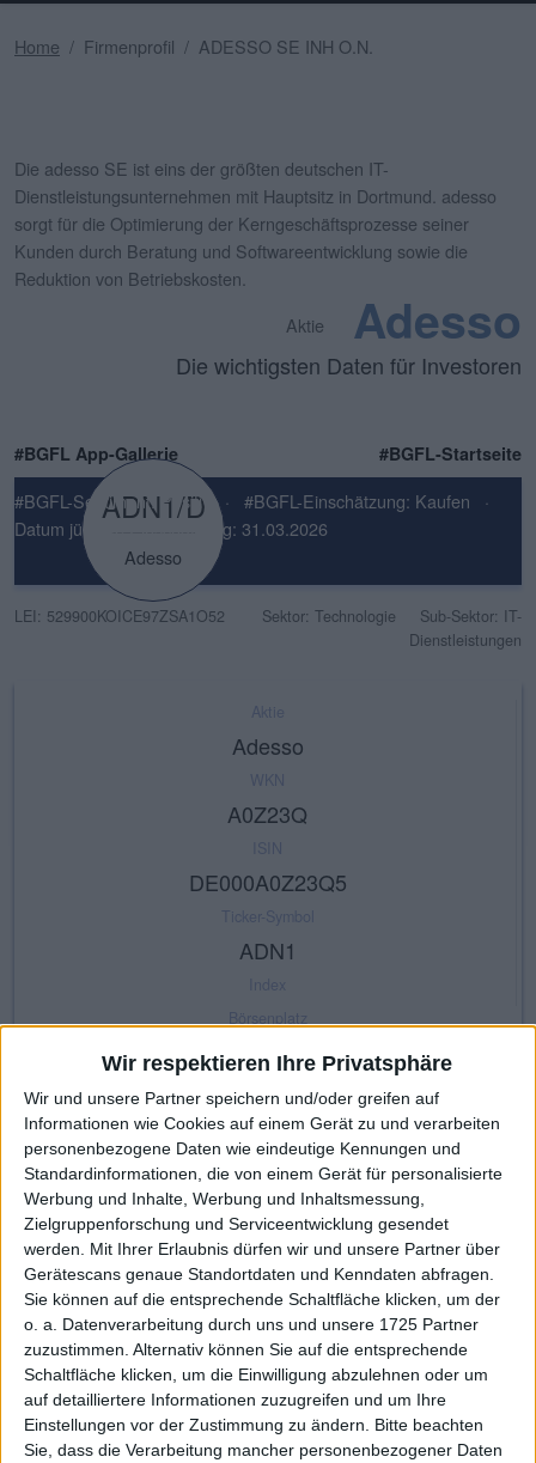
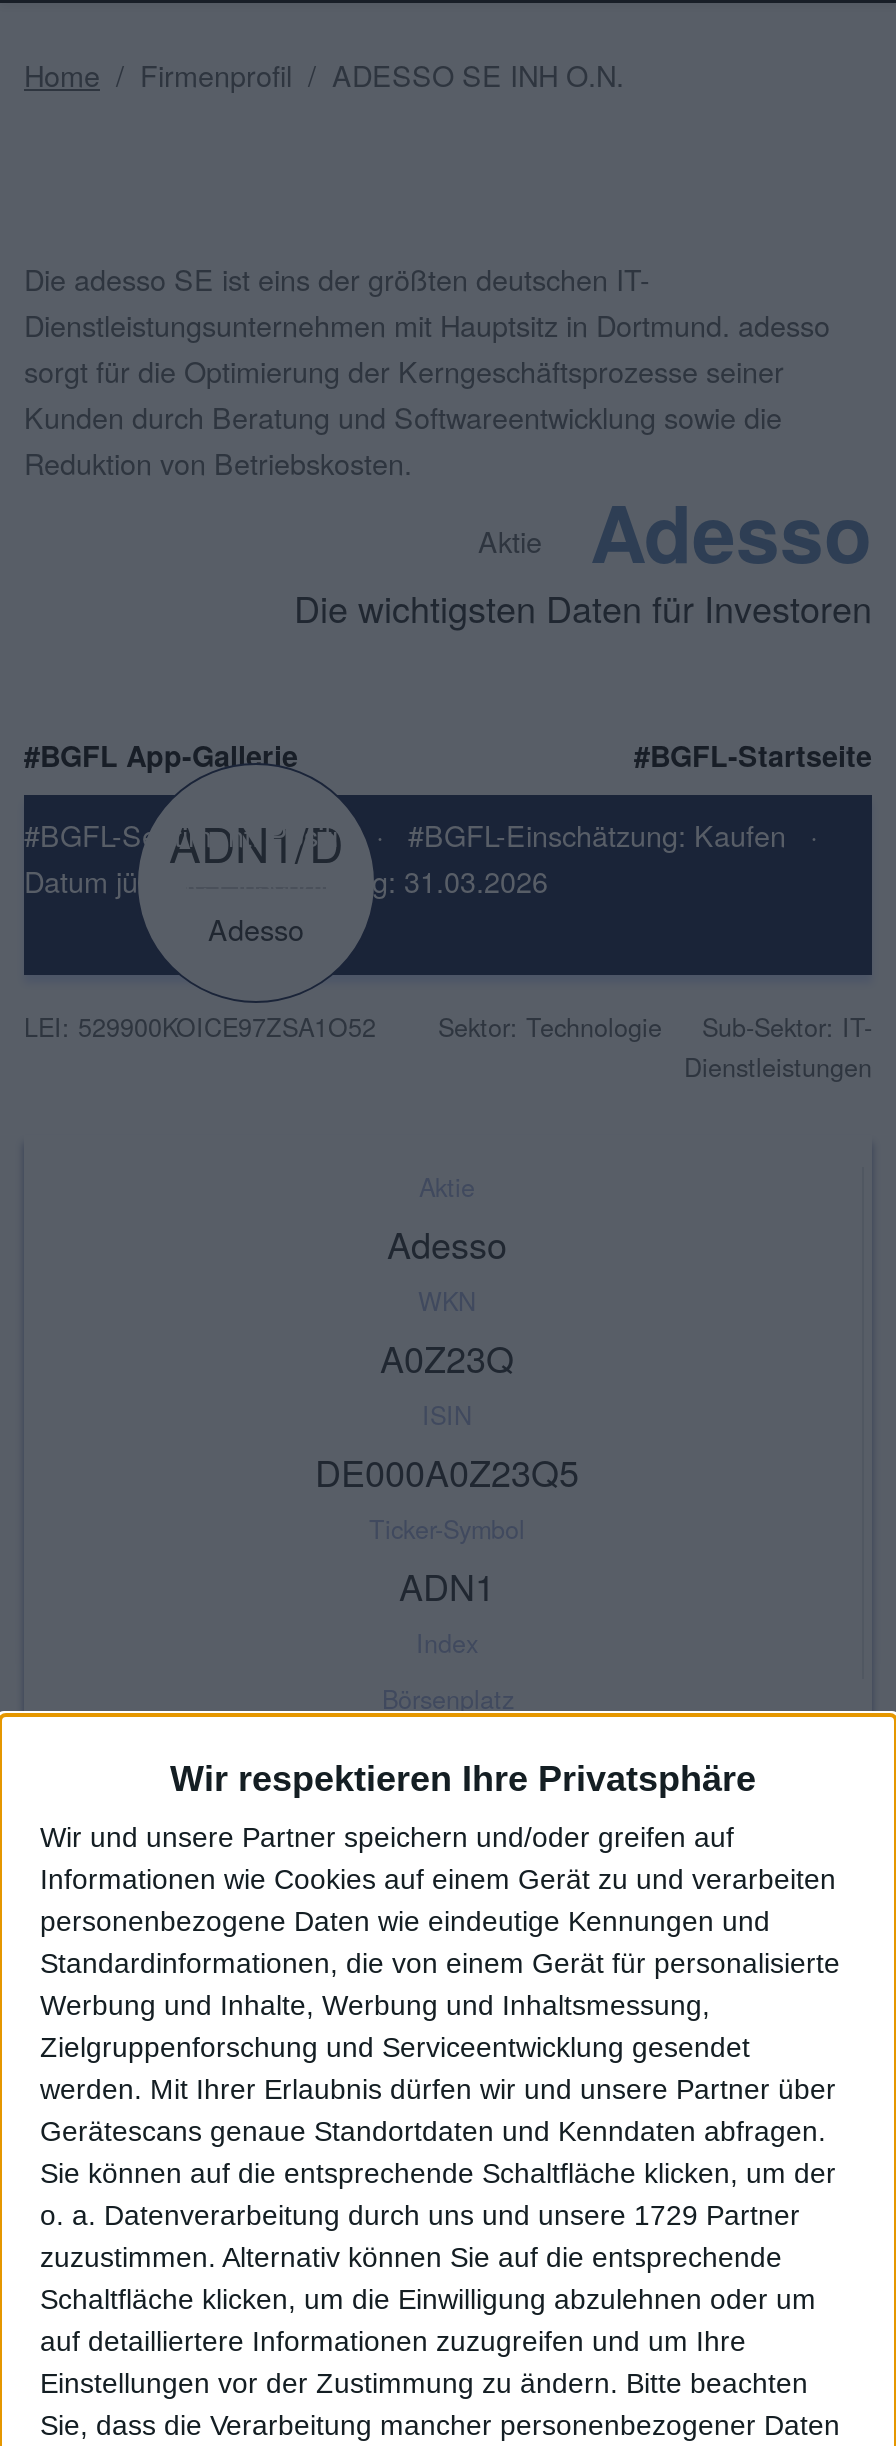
- o. a. Datenverarbeitung durch uns und unsere 1725 Partner
+ o. a. Datenverarbeitung durch uns und unsere 1729 Partner
